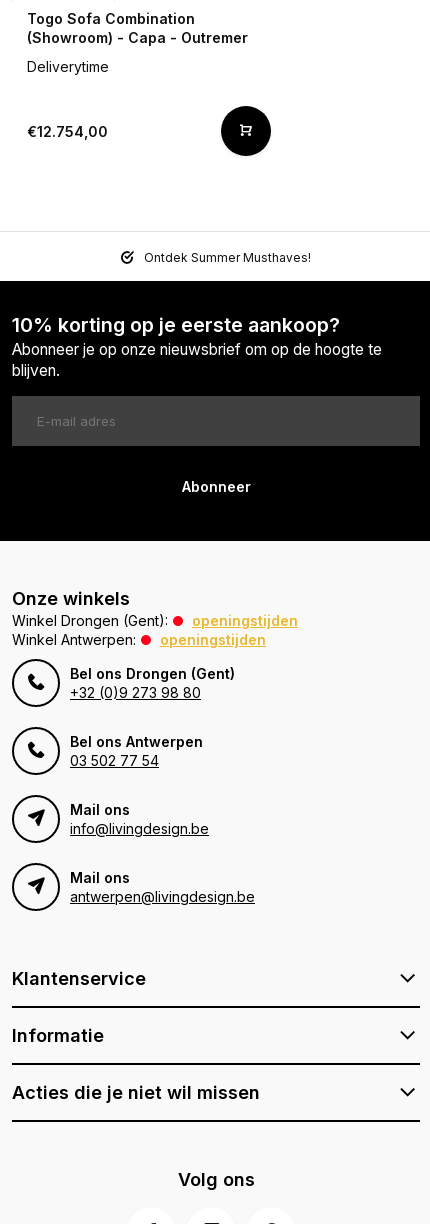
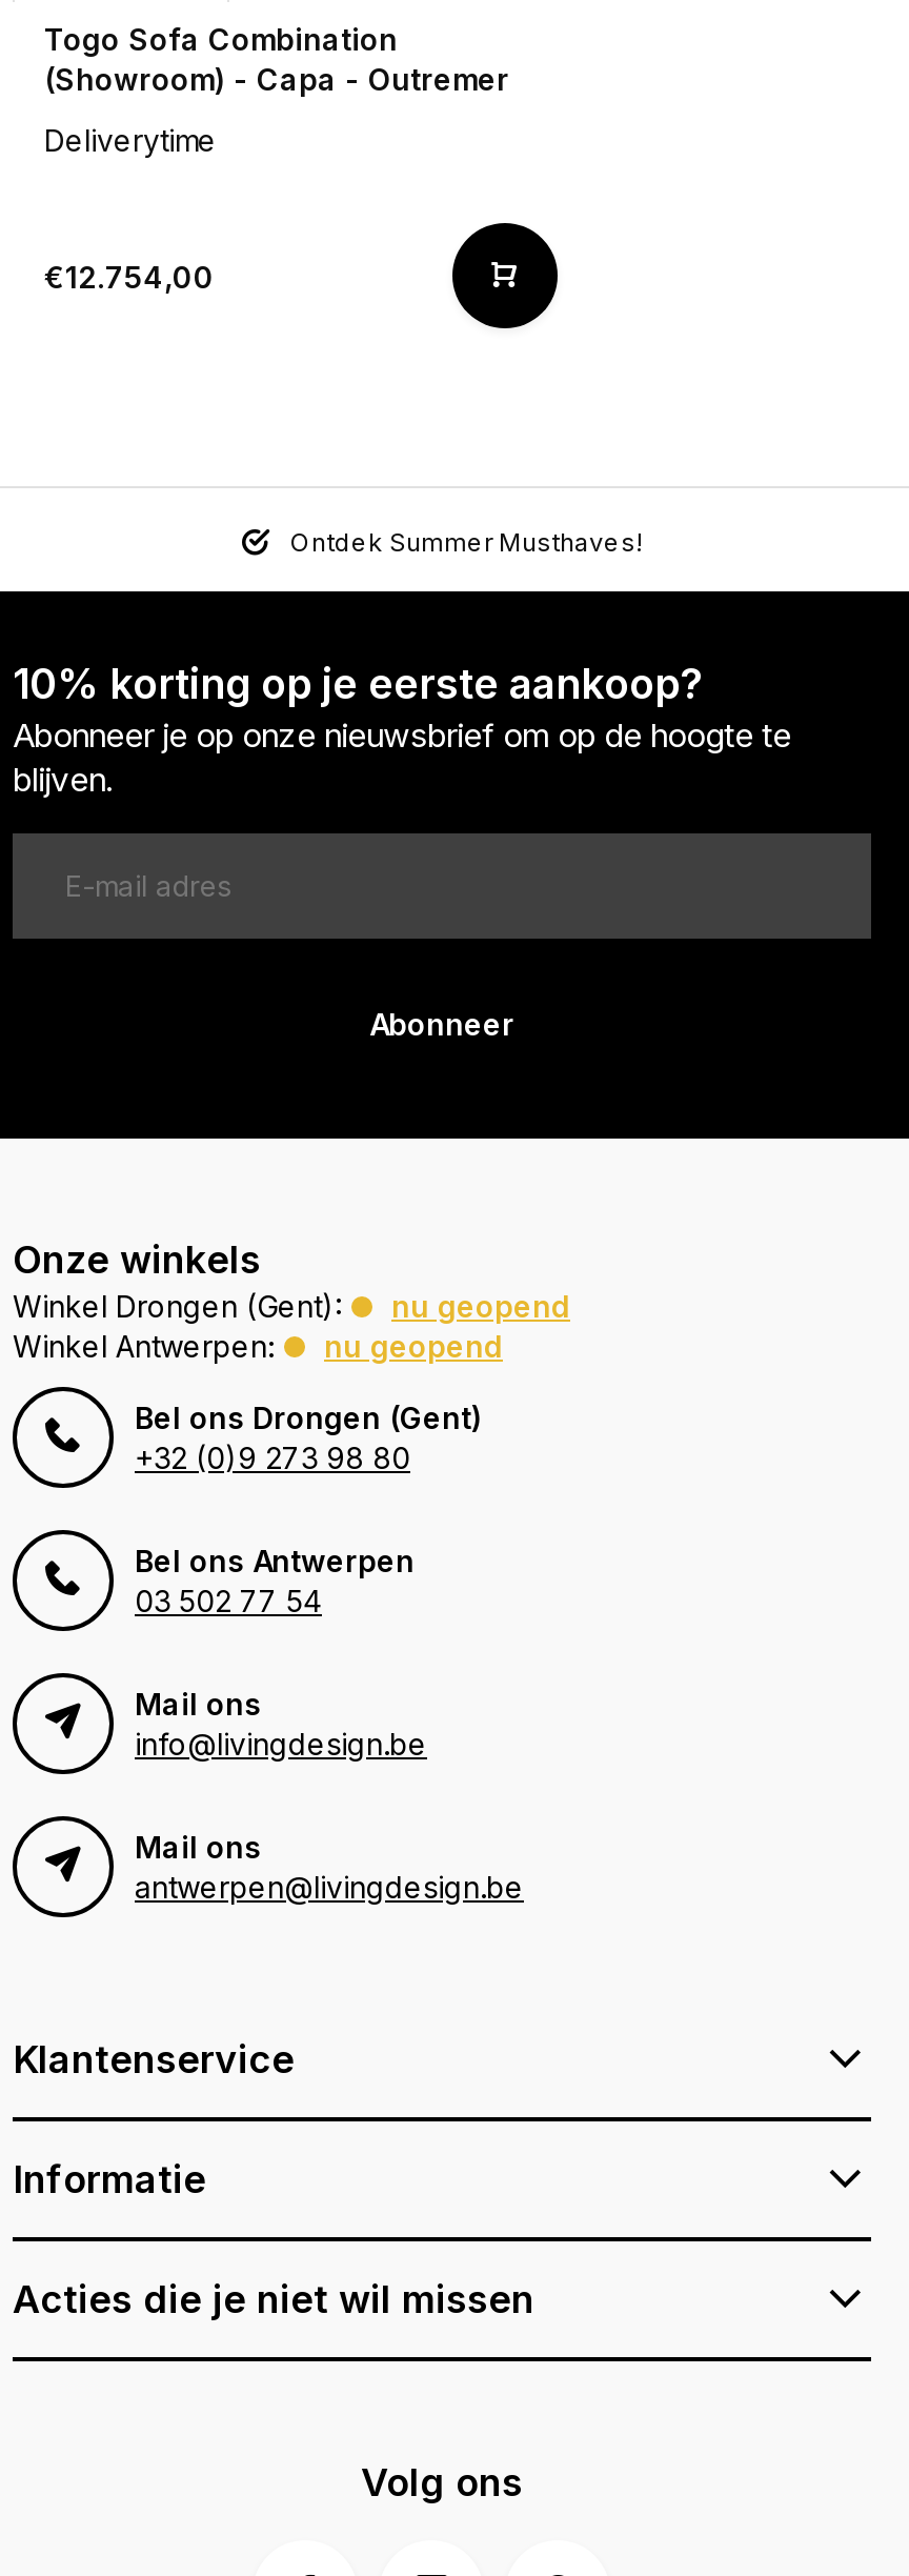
- openingstijden
+ nu geopend

- openingstijden
+ nu geopend
